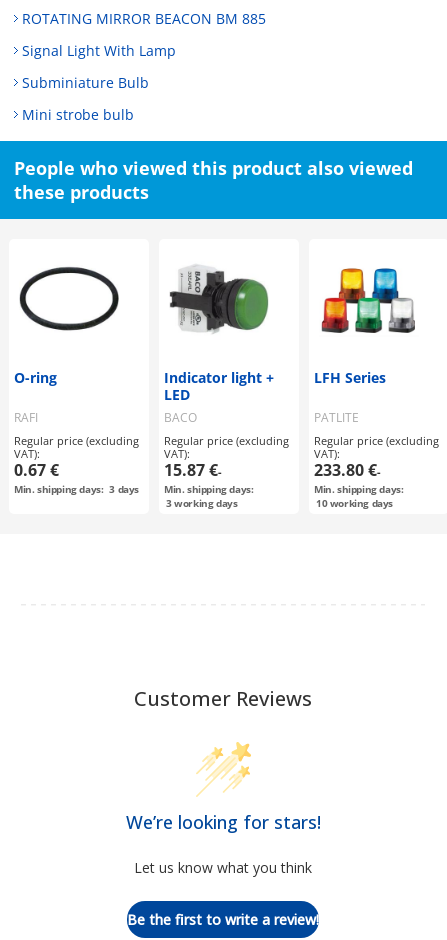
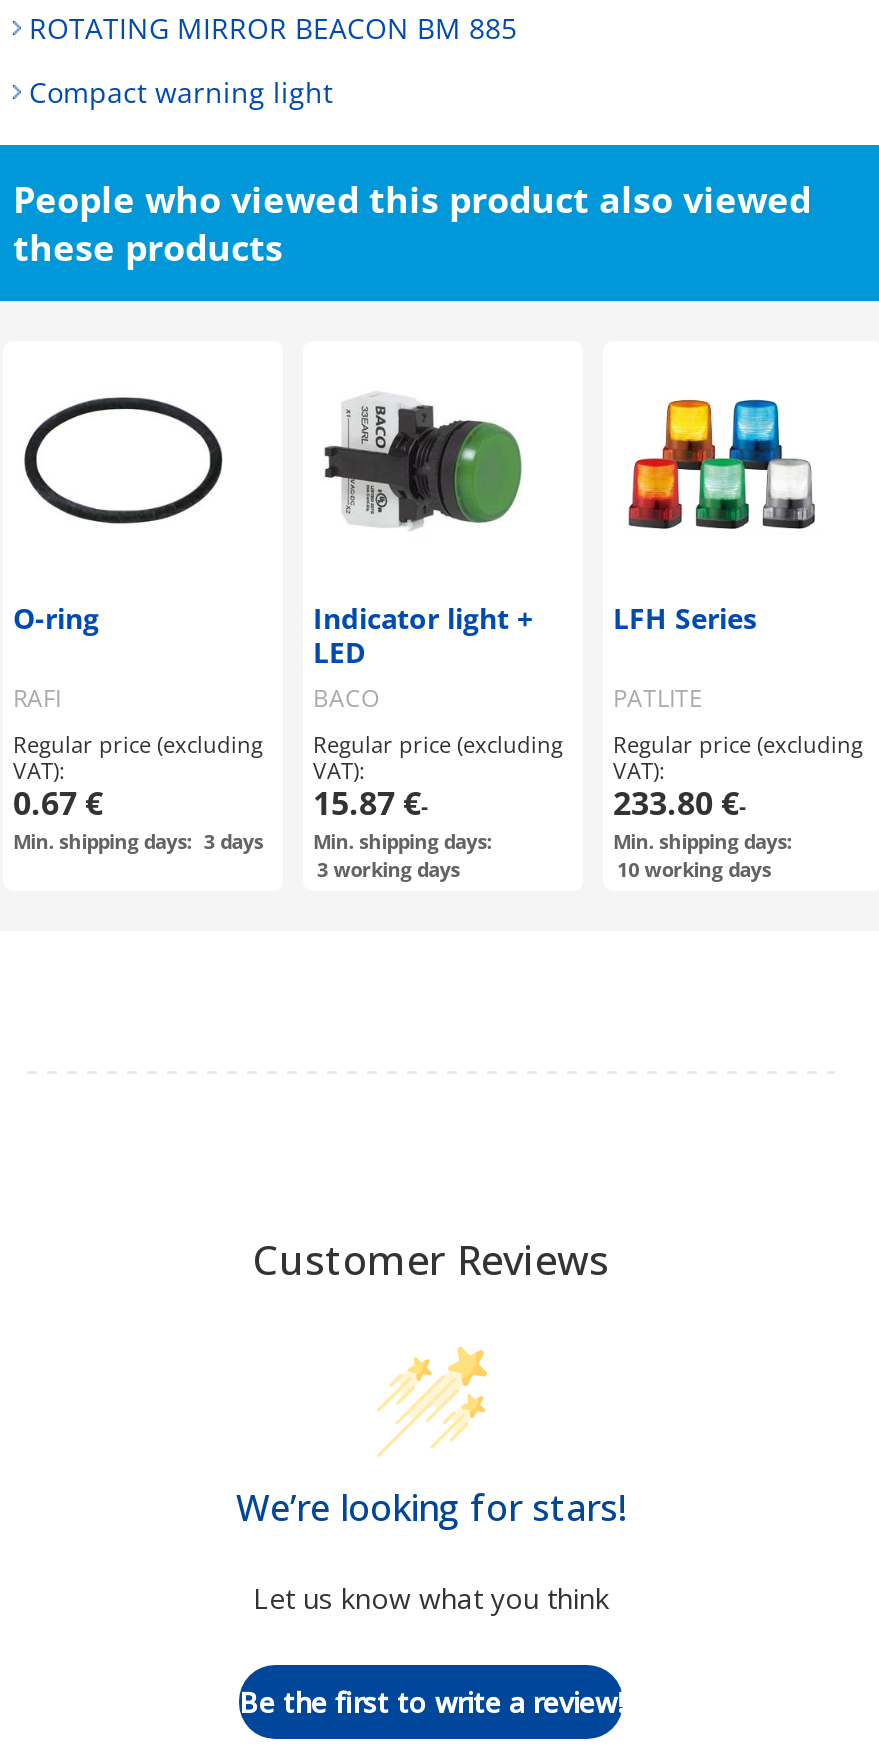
- Signal Light With Lamp
- Subminiature Bulb
- Mini strobe bulb
+ Compact warning light
